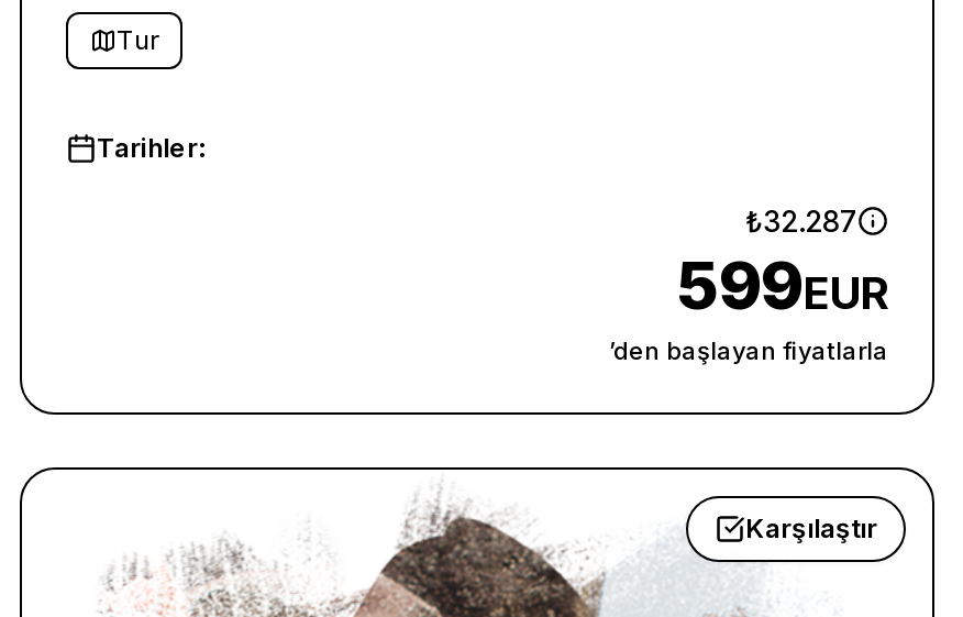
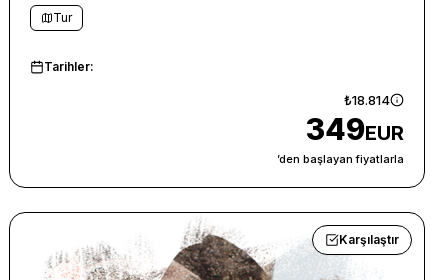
- ₺32.287
+ ₺18.814

- 599EUR
+ 349EUR
